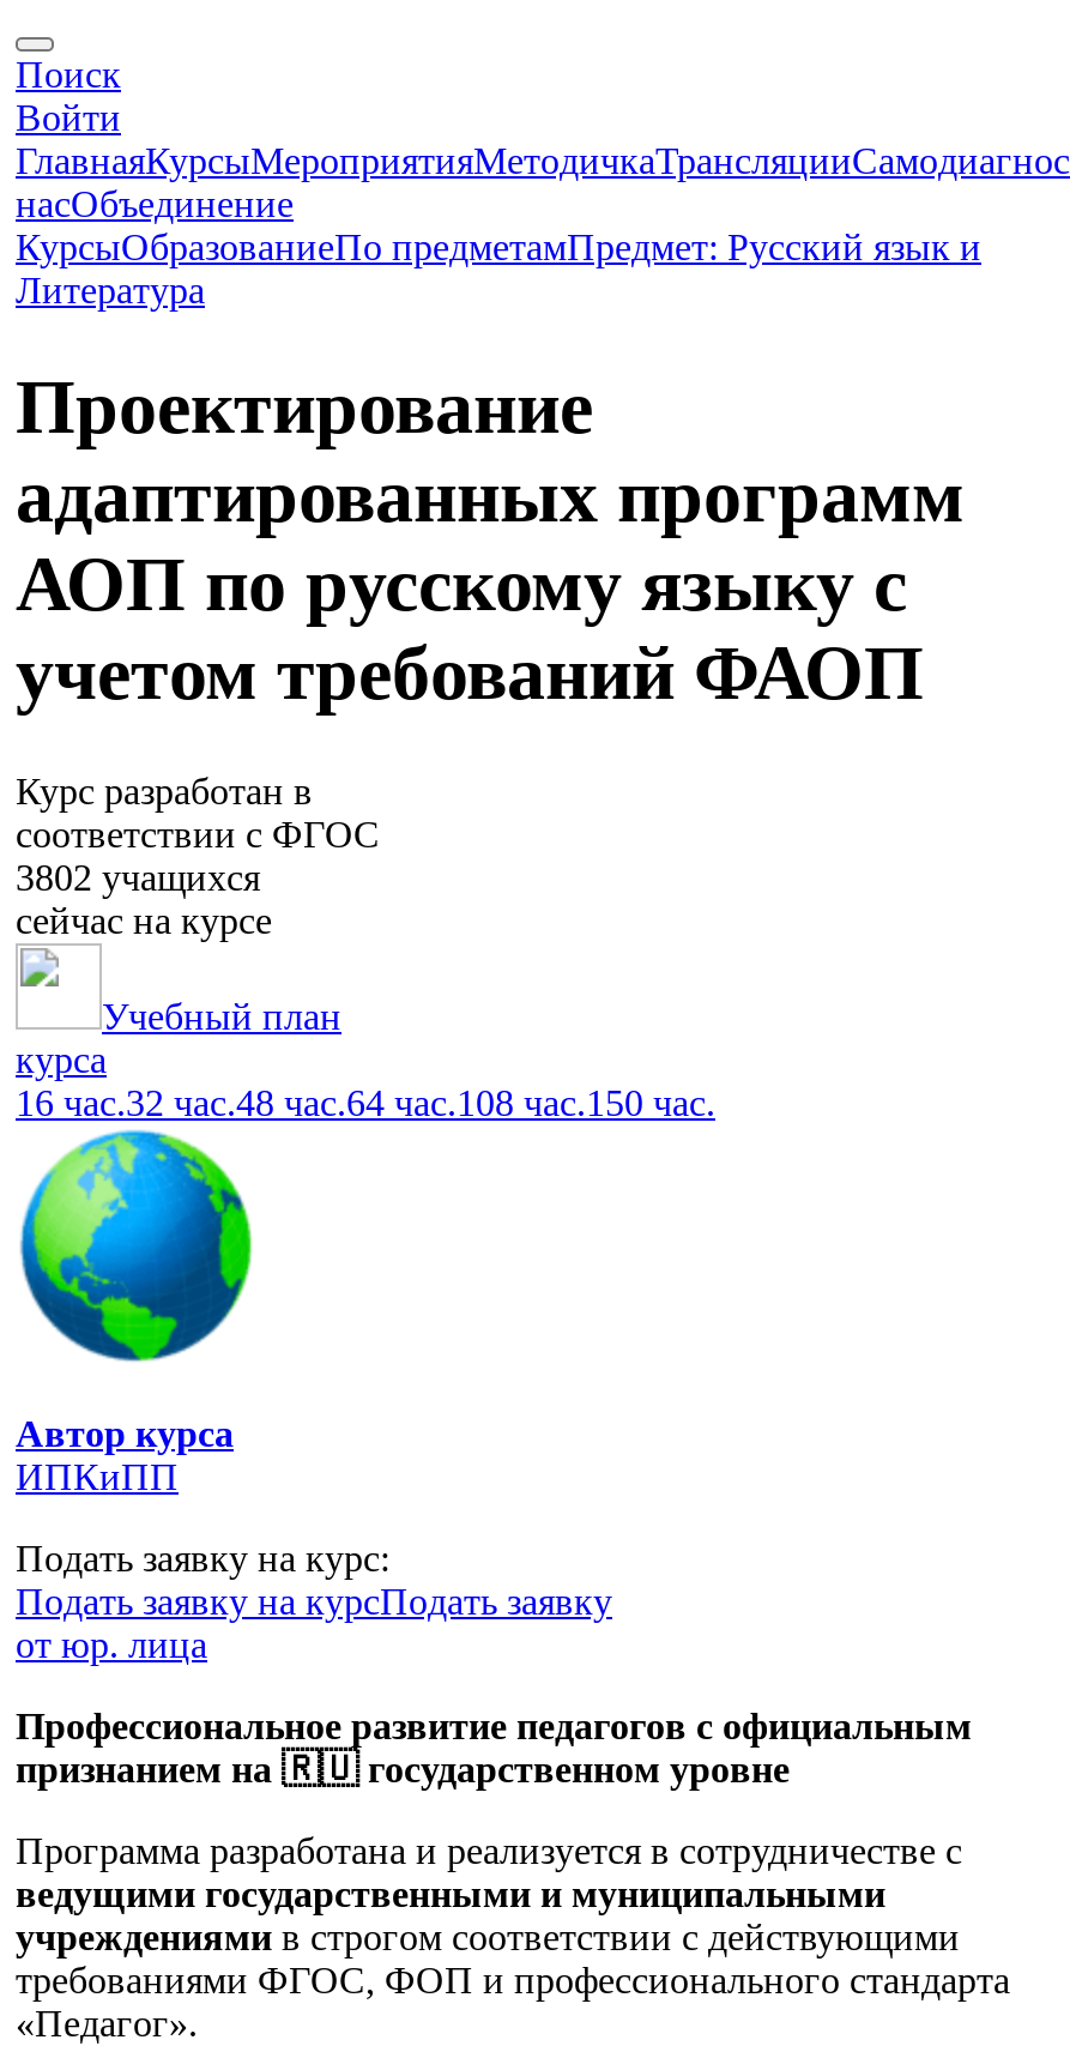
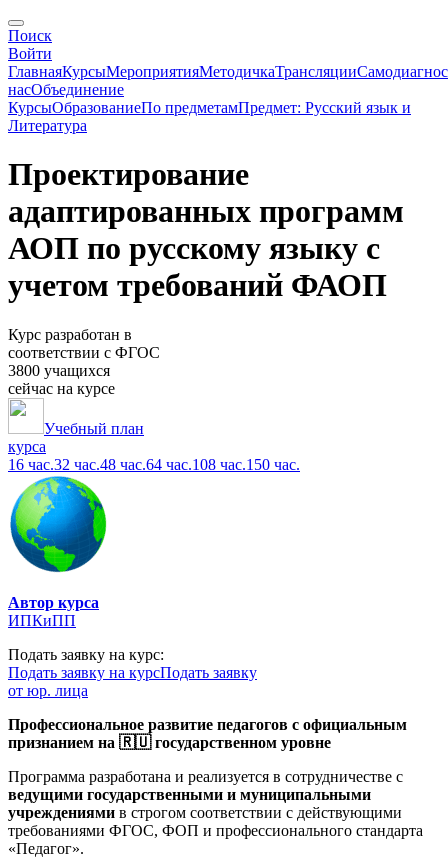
- 3802 учащихся
+ 3800 учащихся
